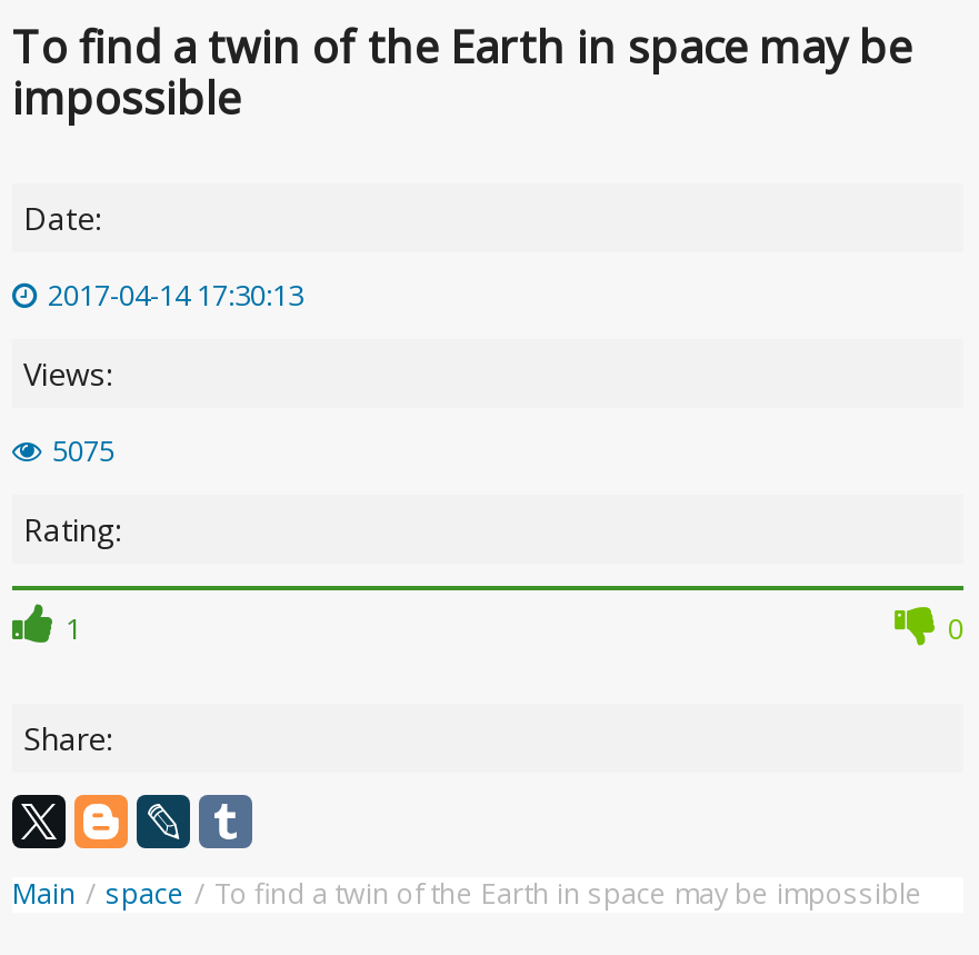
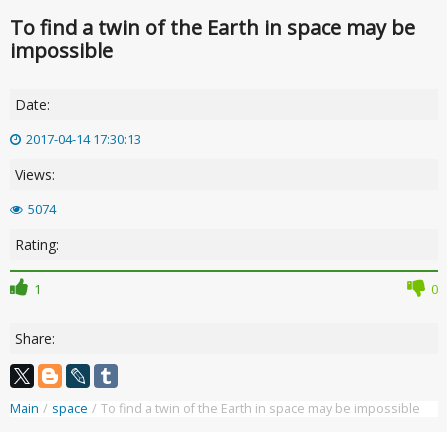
- 5075
+ 5074
